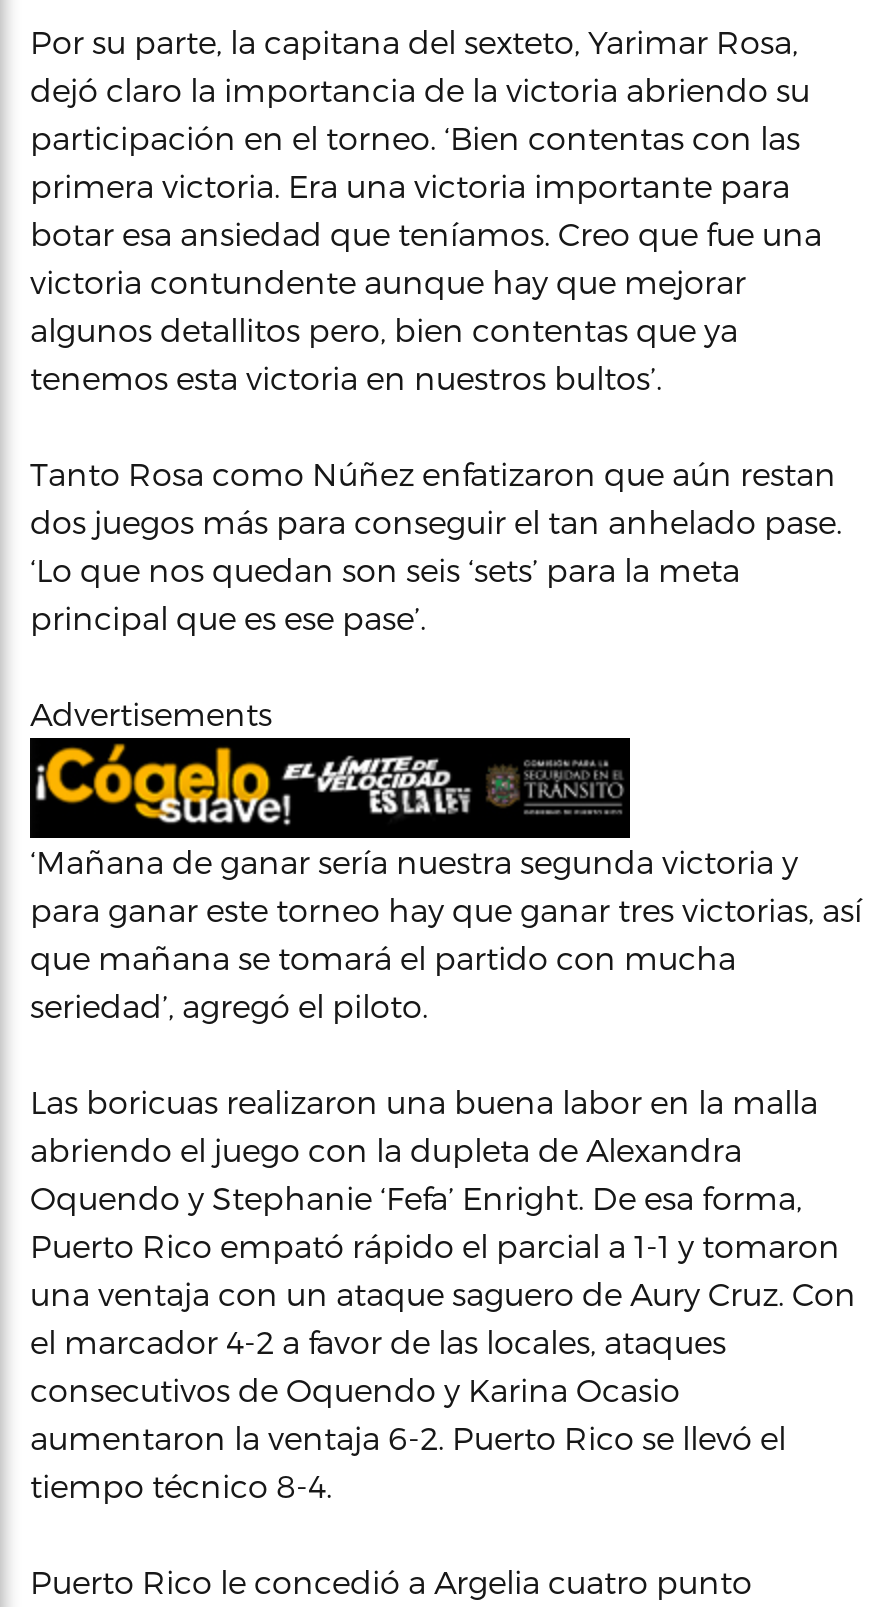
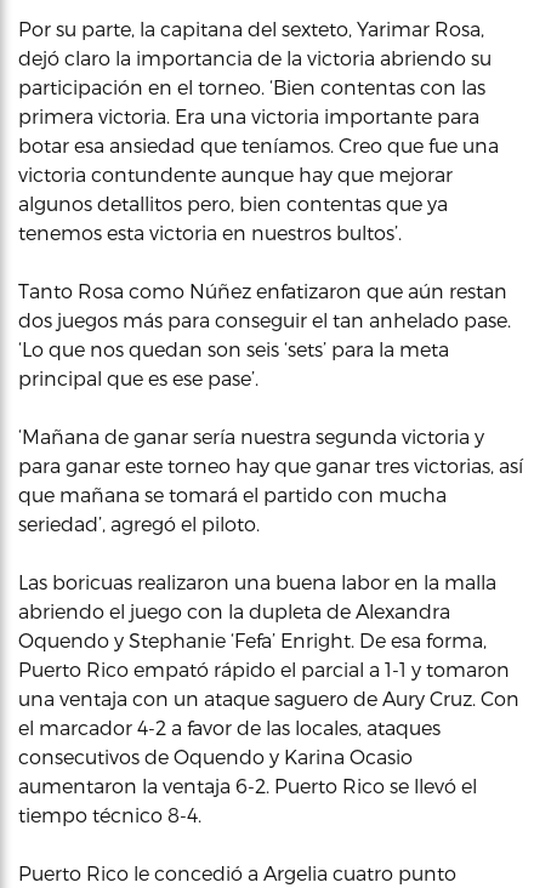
- Advertisements

- [image]
